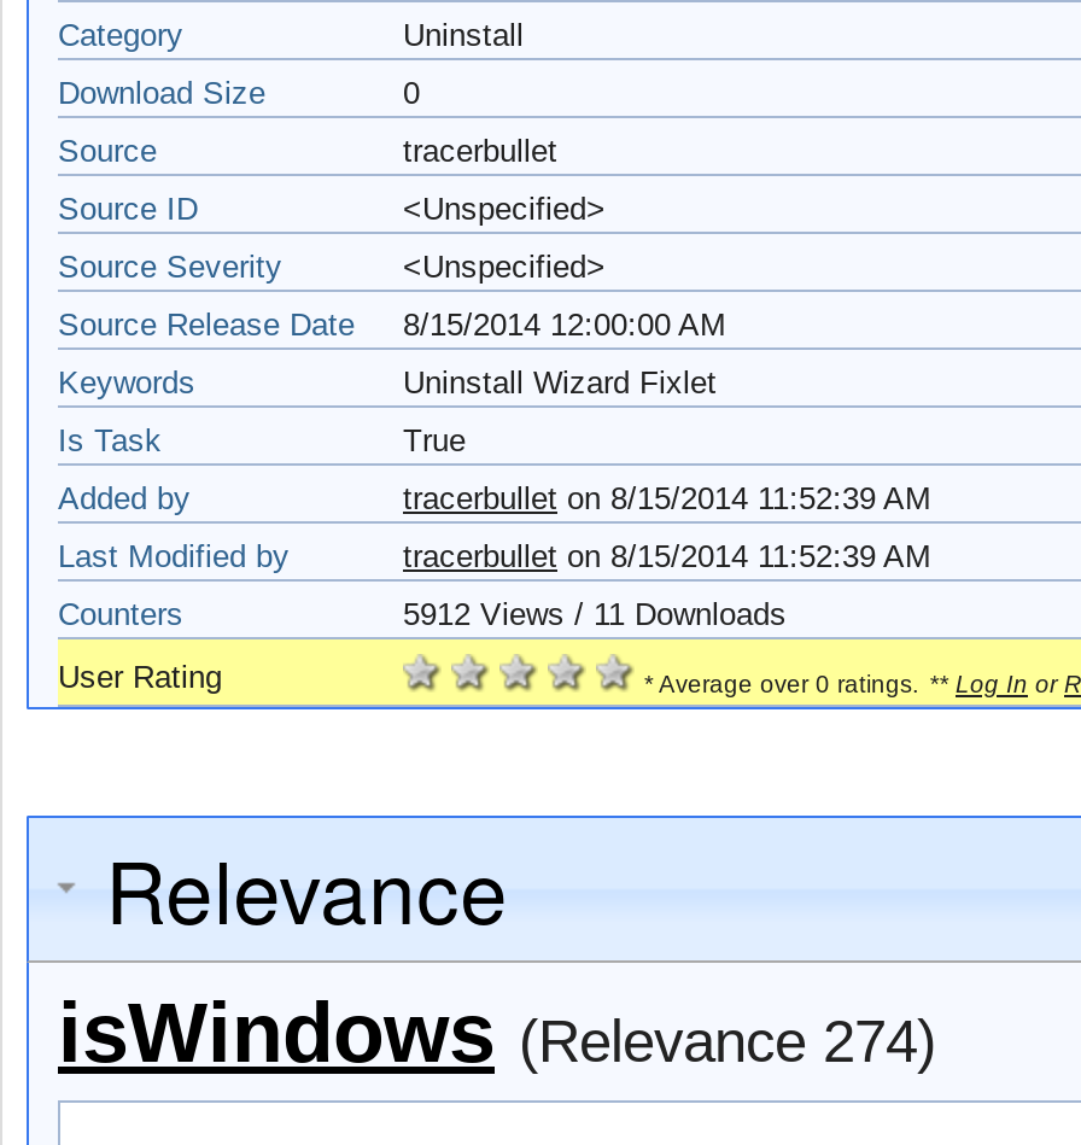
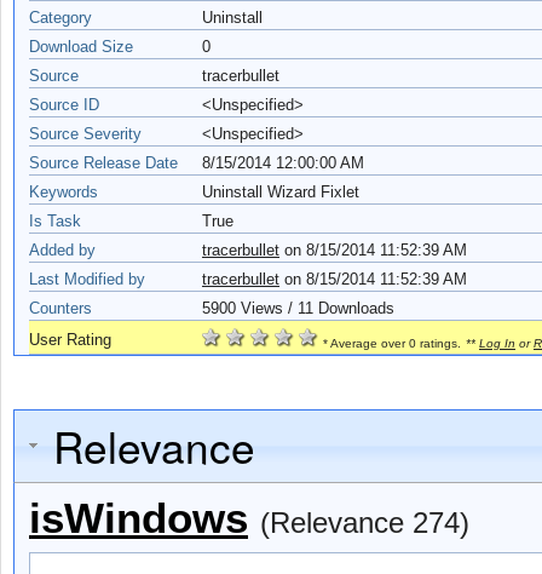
- 5912 Views / 11 Downloads
+ 5900 Views / 11 Downloads
